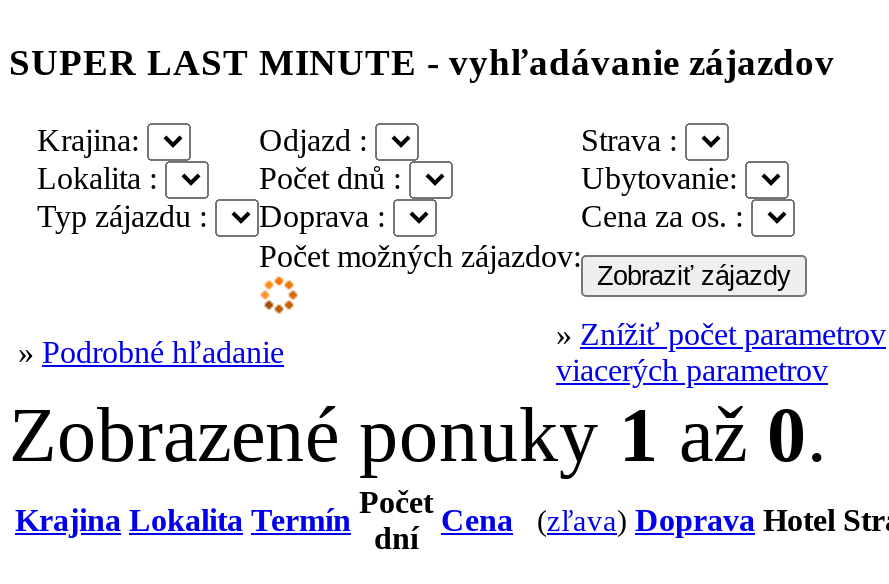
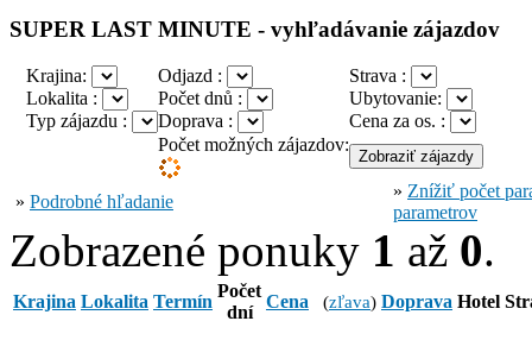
- viacerých parametrov
+ parametrov
